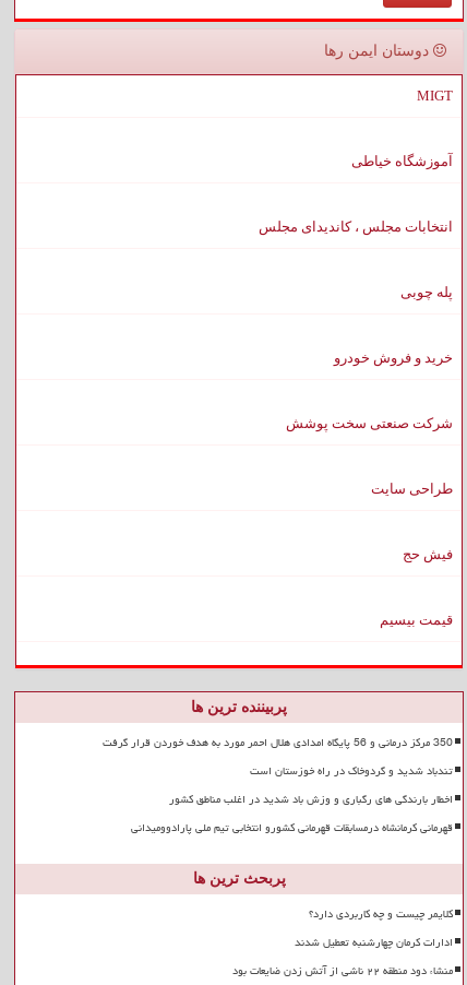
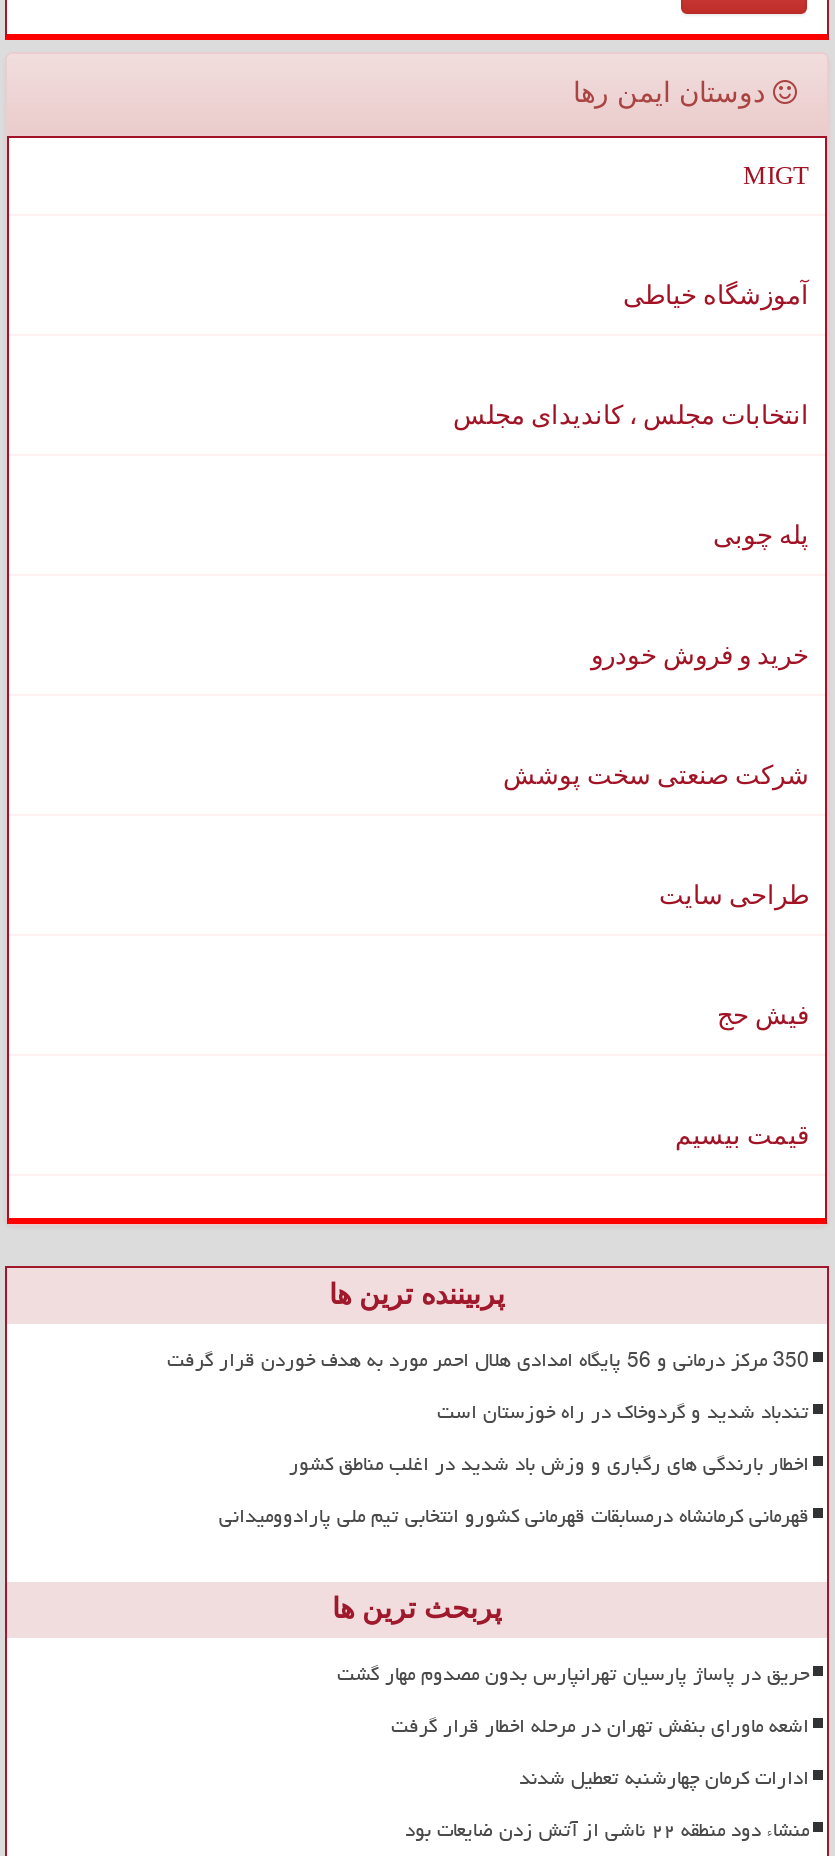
- کلایمر چیست و چه کاربردی دارد؟
+ حریق در پاساژ پارسیان تهرانپارس بدون مصدوم مهار گشت
+ اشعه ماورای بنفش تهران در مرحله اخطار قرار گرفت
